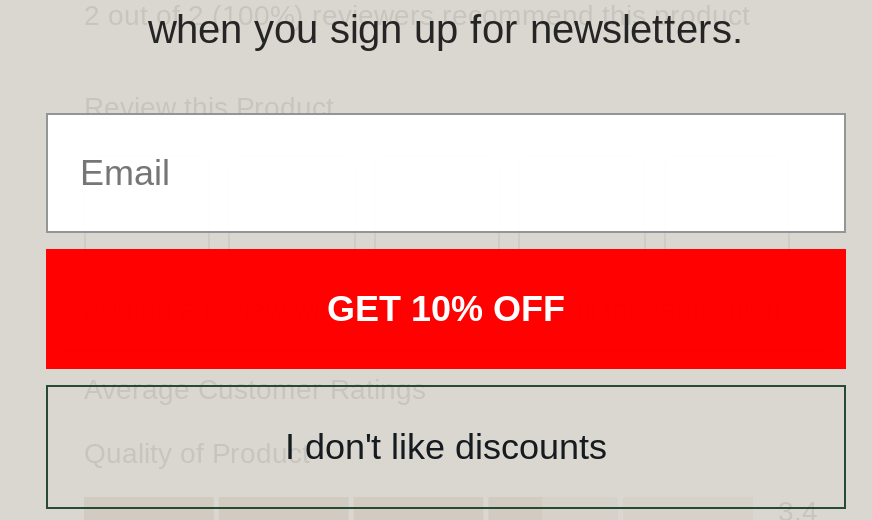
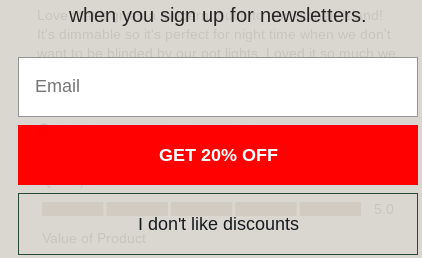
- GET 10% OFF
+ GET 20% OFF
